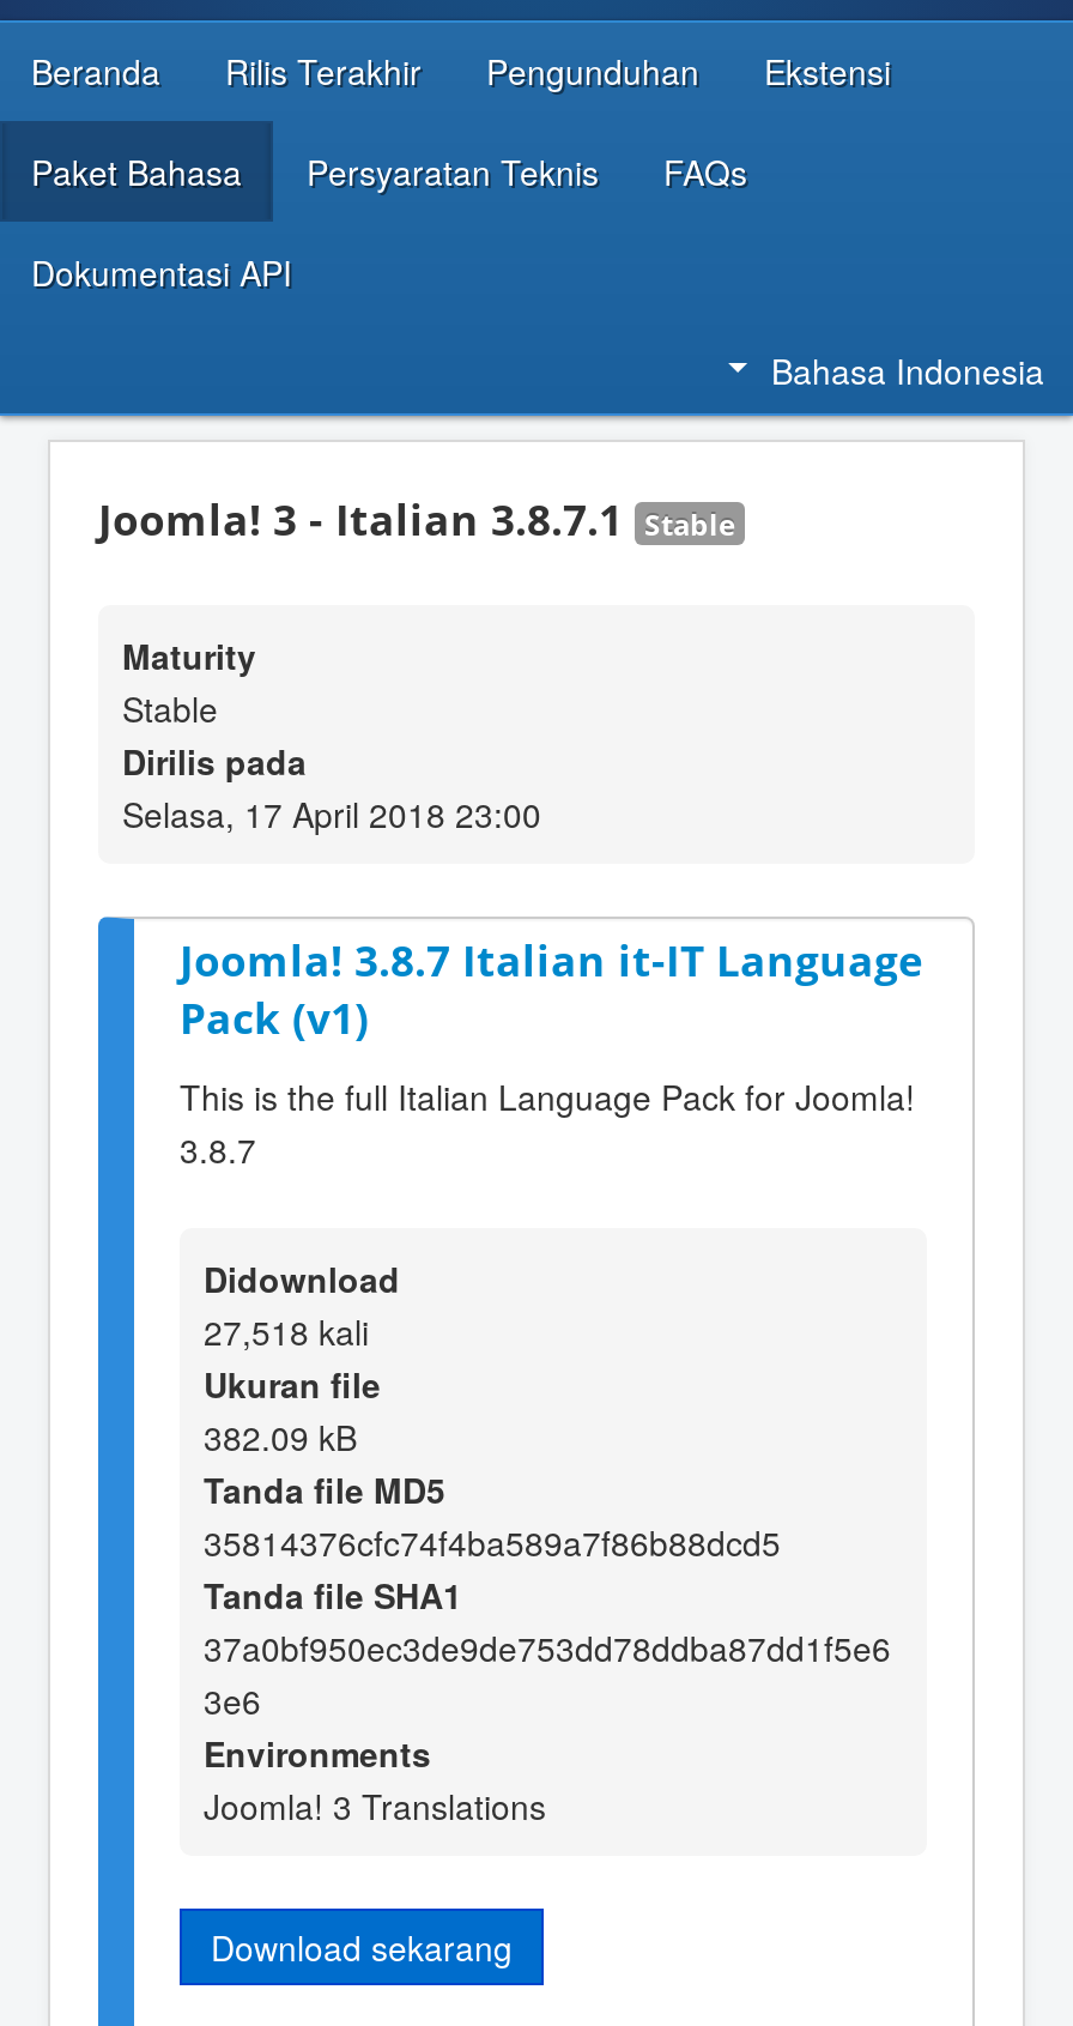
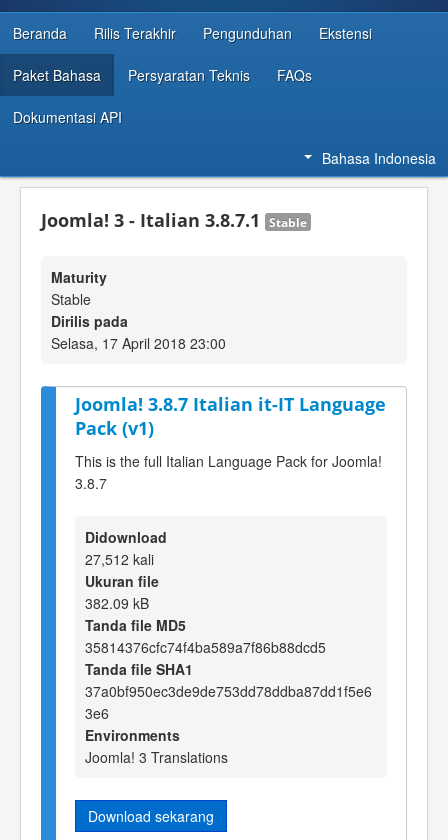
- 27,518 kali
+ 27,512 kali
